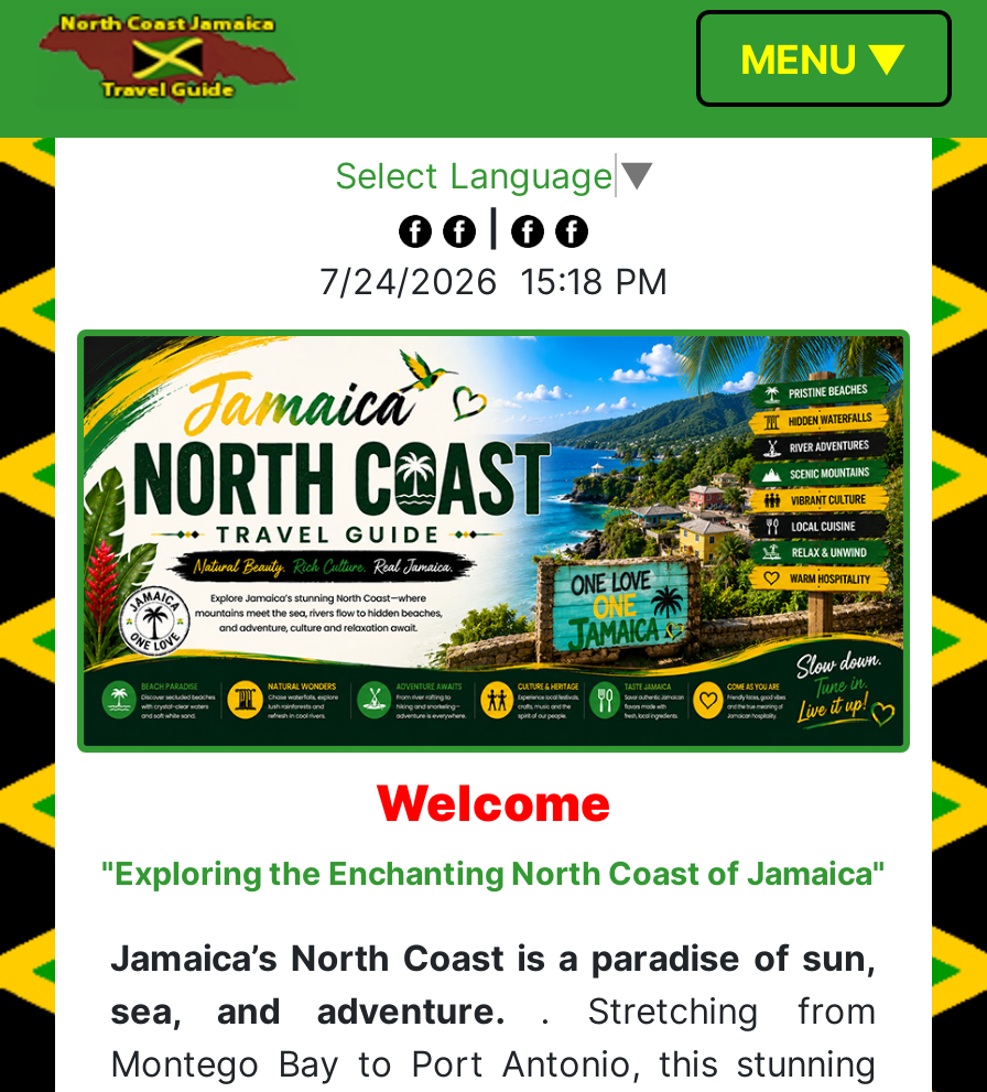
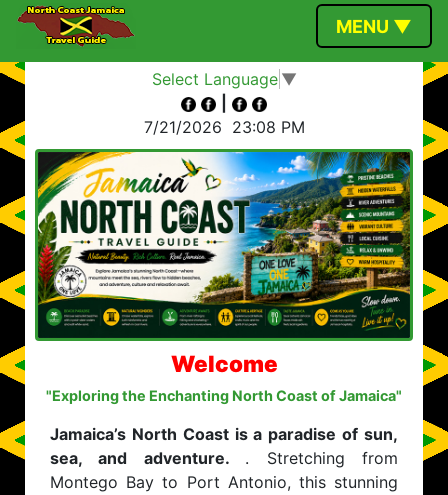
- 7/24/2026 15:18 PM
+ 7/21/2026 23:08 PM
